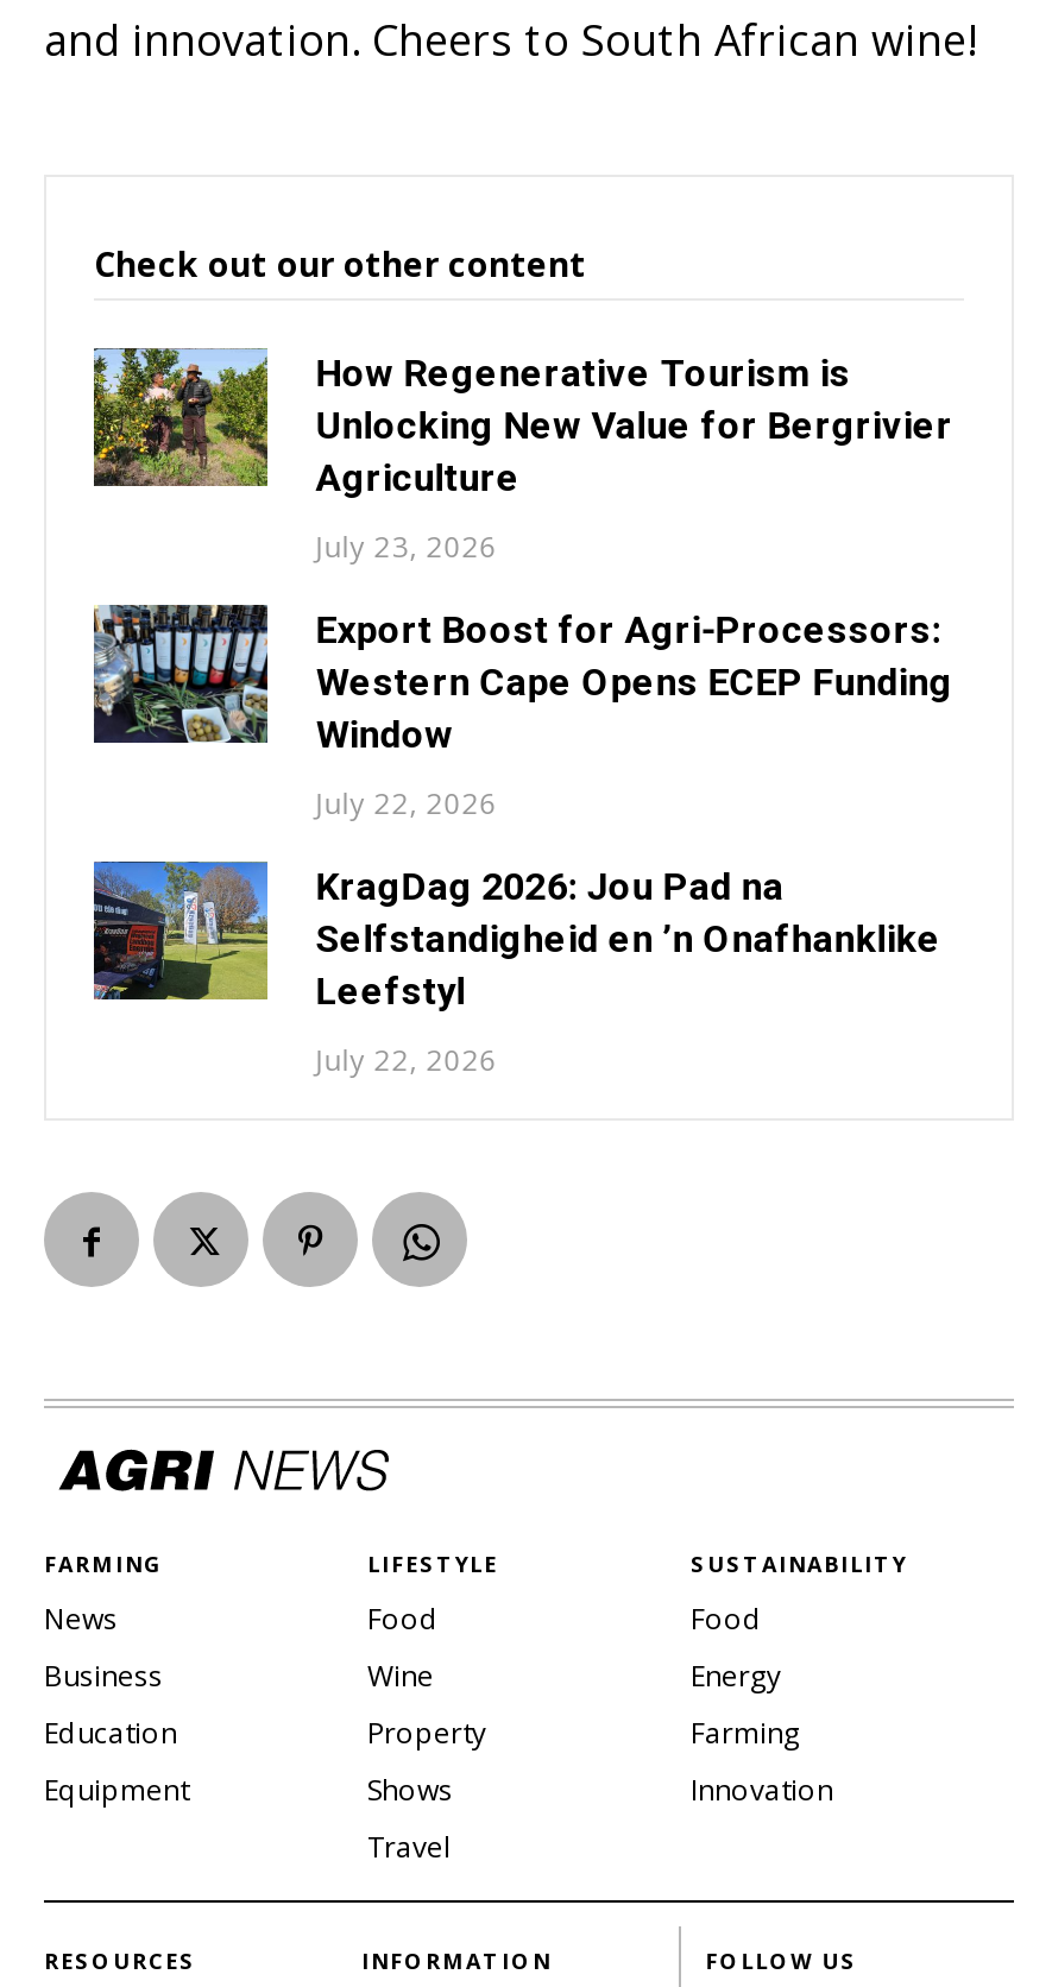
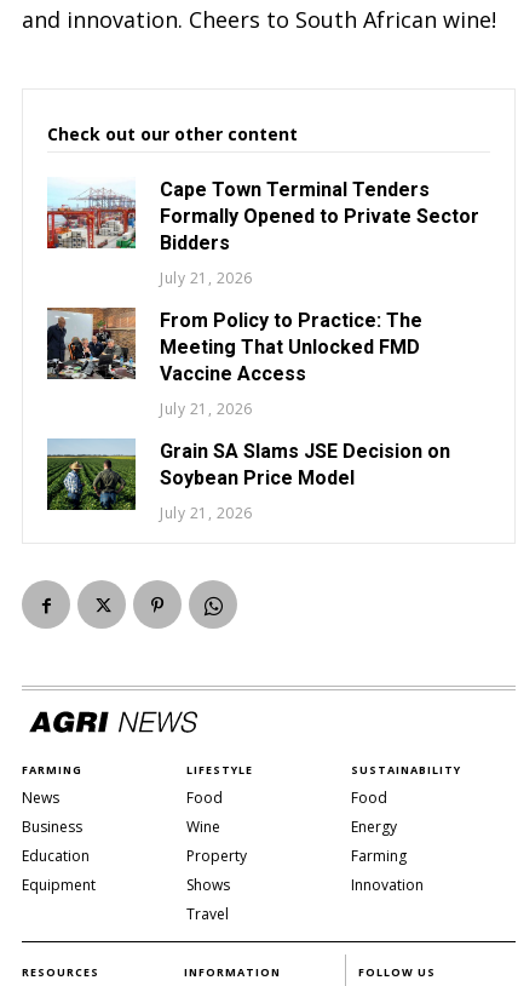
- [image]
- How Regenerative Tourism is
- Unlocking New Value for Bergrivier
- Agriculture
+ [image]
+ Cape Town Terminal Tenders
+ Formally Opened to Private Sector
+ Bidders

- July 23, 2026
+ July 21, 2026

- [image]
- Export Boost for Agri-Processors:
- Western Cape Opens ECEP Funding
- Window
+ [image]
+ From Policy to Practice: The
+ Meeting That Unlocked FMD
+ Vaccine Access

- July 22, 2026
+ July 21, 2026

- [image]
- KragDag 2026: Jou Pad na
- Selfstandigheid en ’n Onafhanklike
- Leefstyl
+ [image]
+ Grain SA Slams JSE Decision on
+ Soybean Price Model

- July 22, 2026
+ July 21, 2026
